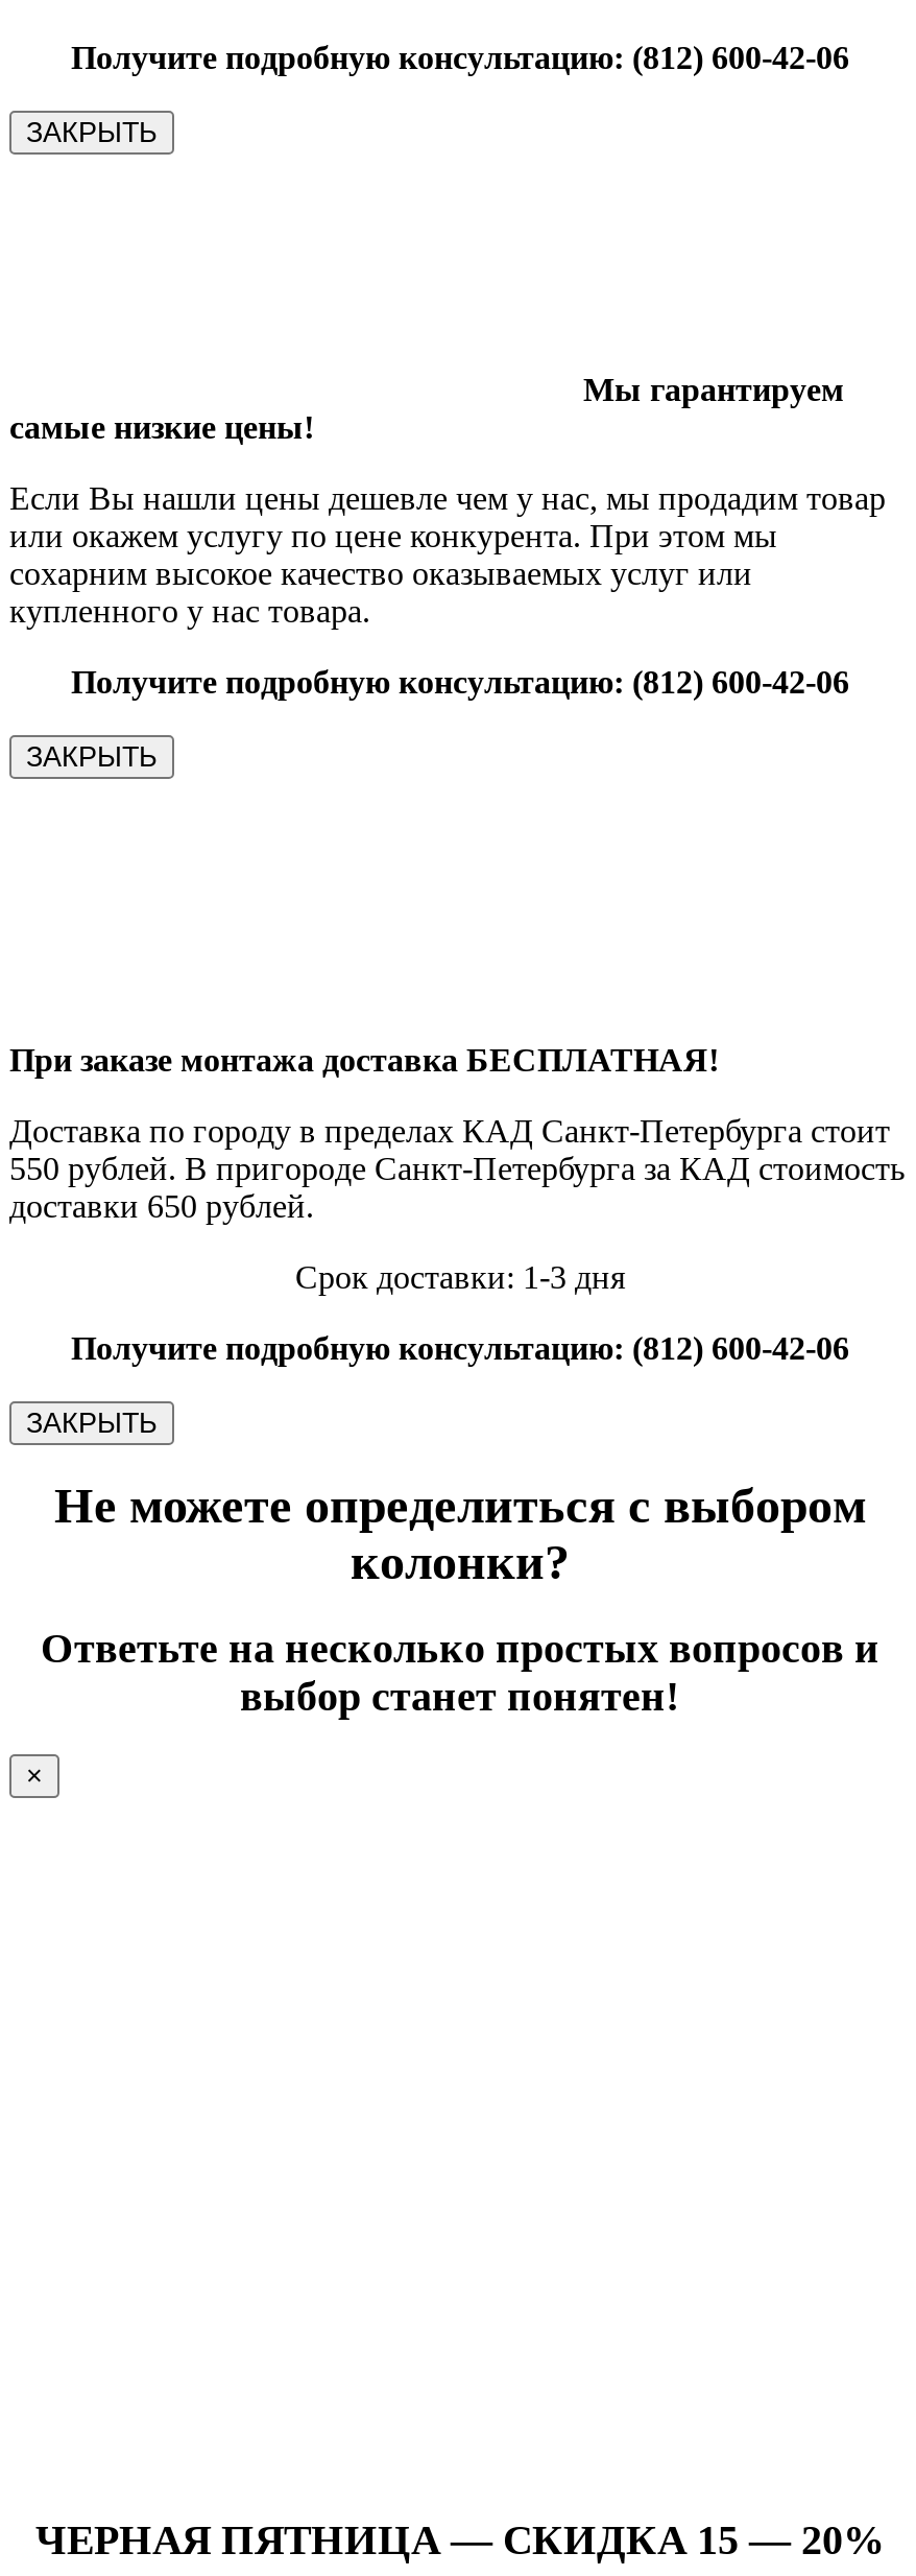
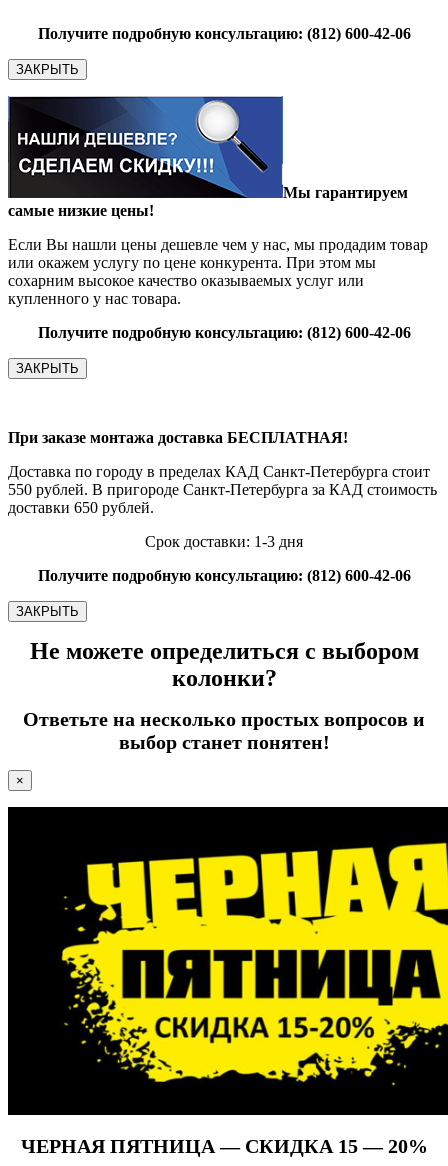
+ [image]

+ [image]
